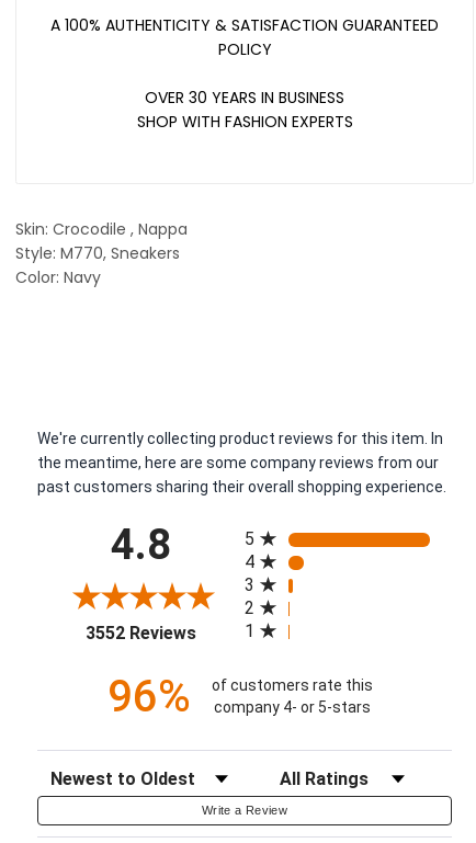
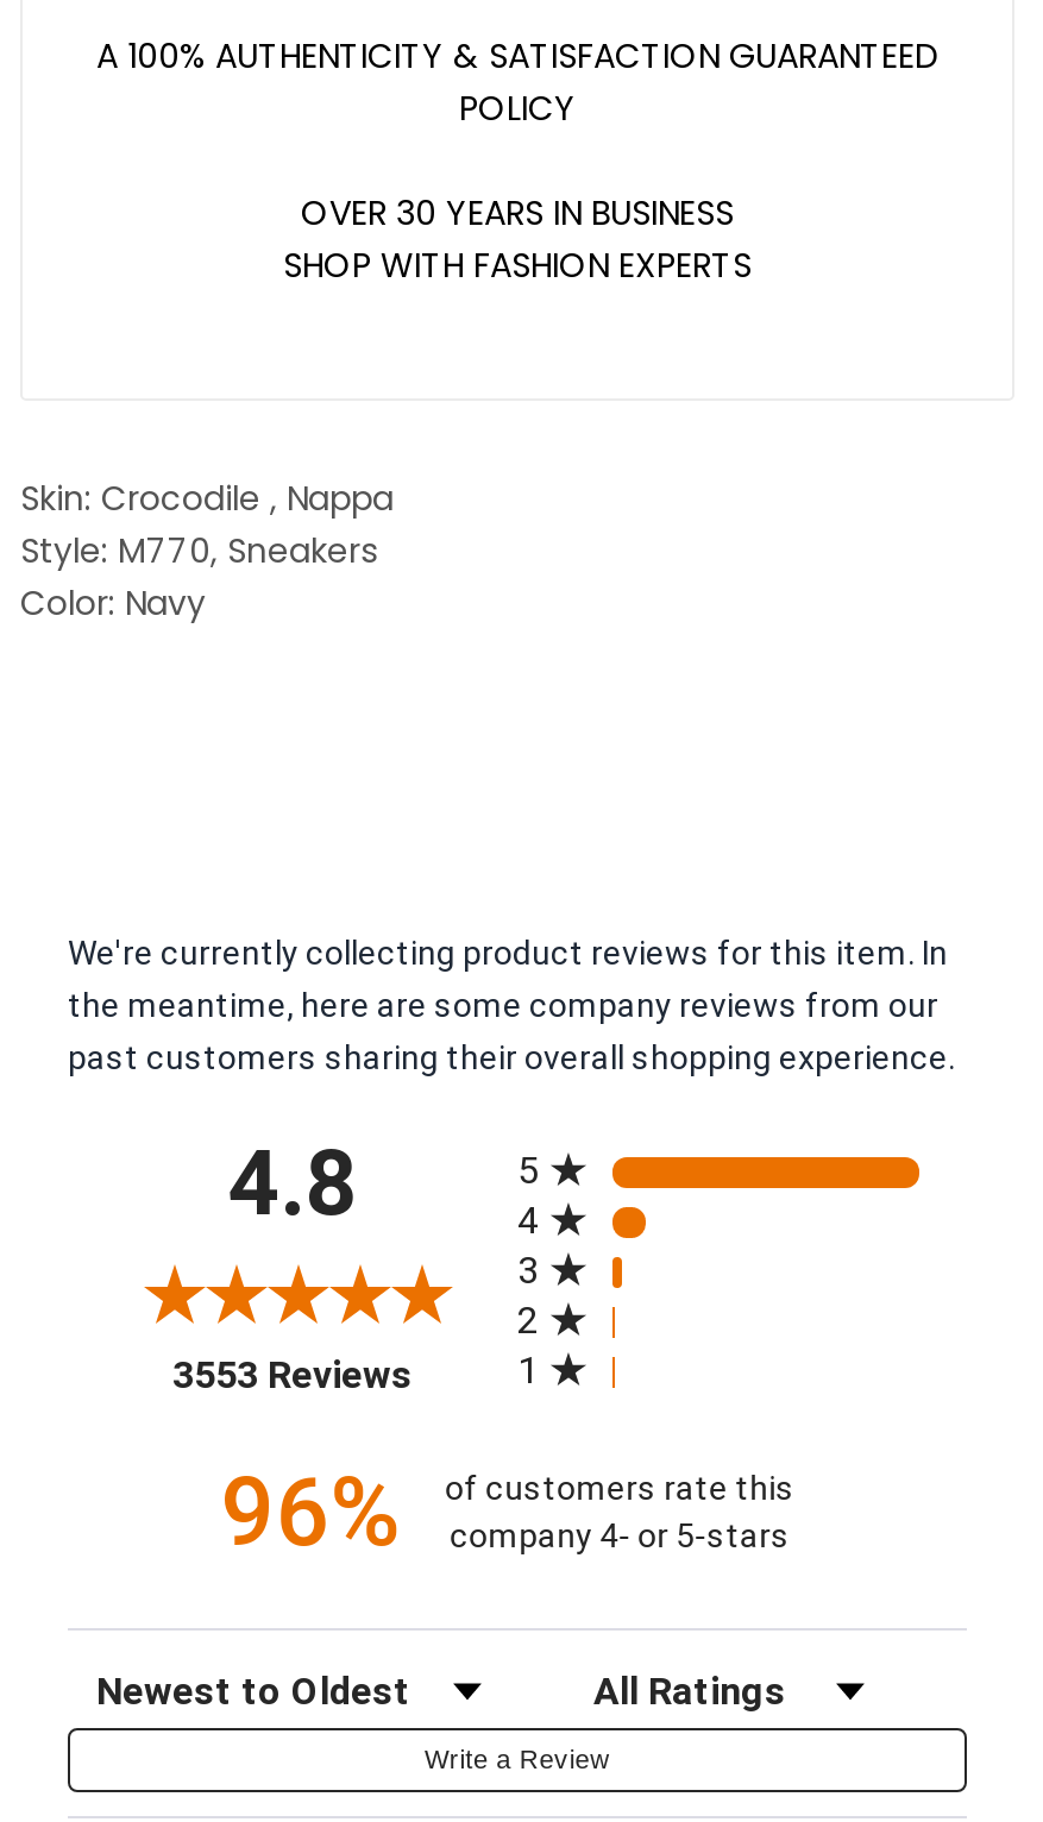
- 3552 Reviews
+ 3553 Reviews
